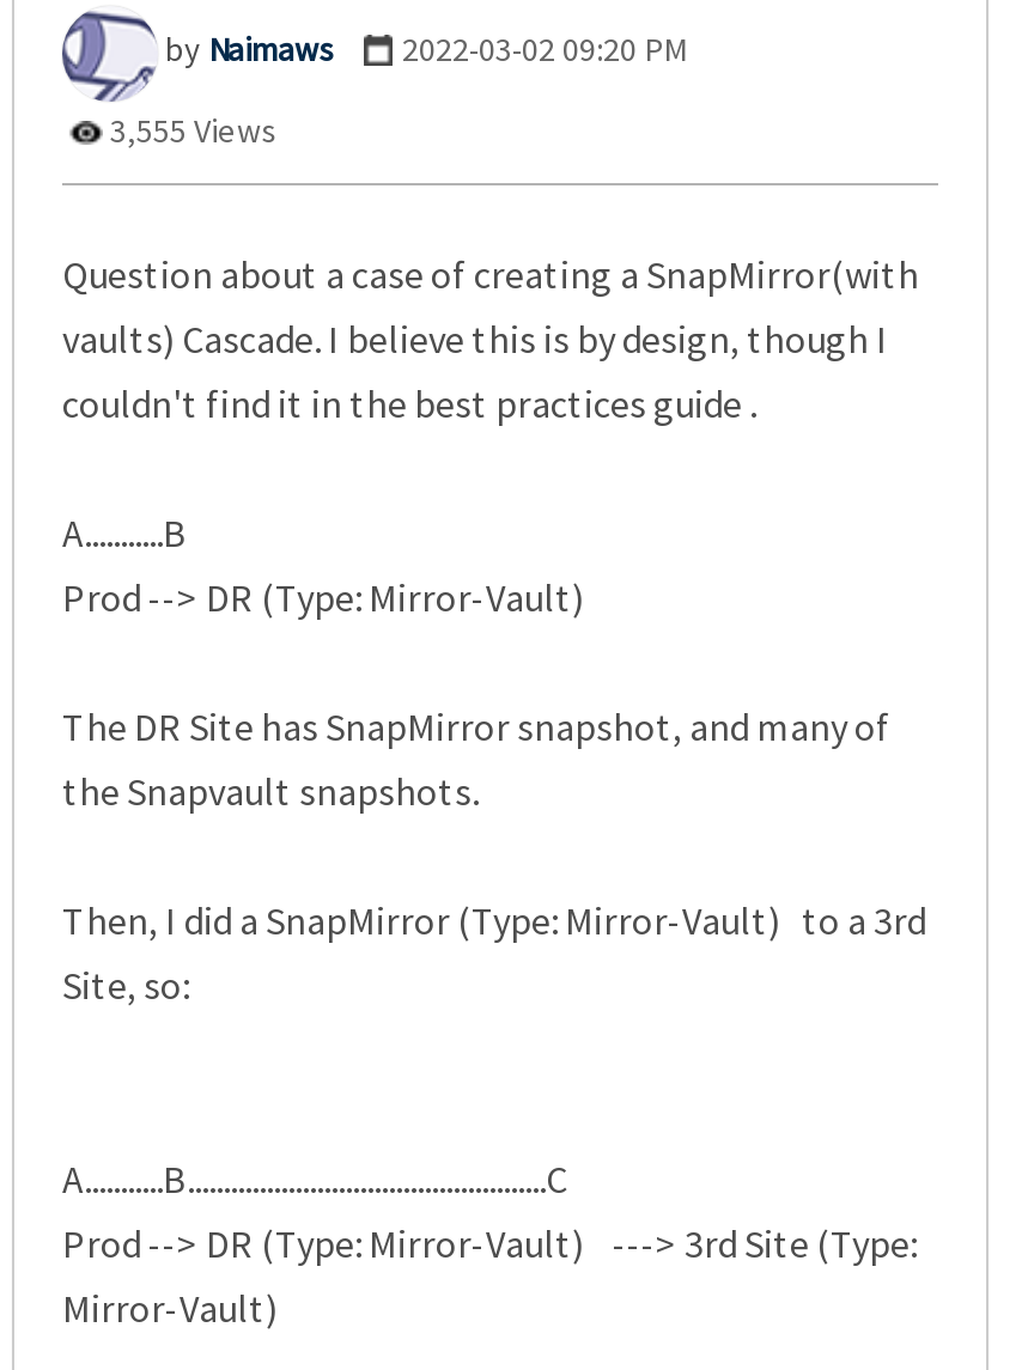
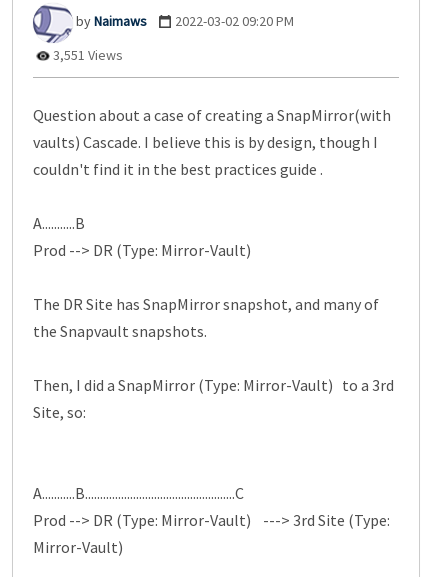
- 3,555 Views
+ 3,551 Views
